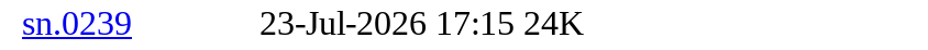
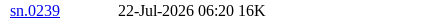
- 23-Jul-2026 17:15 24K
+ 22-Jul-2026 06:20 16K
